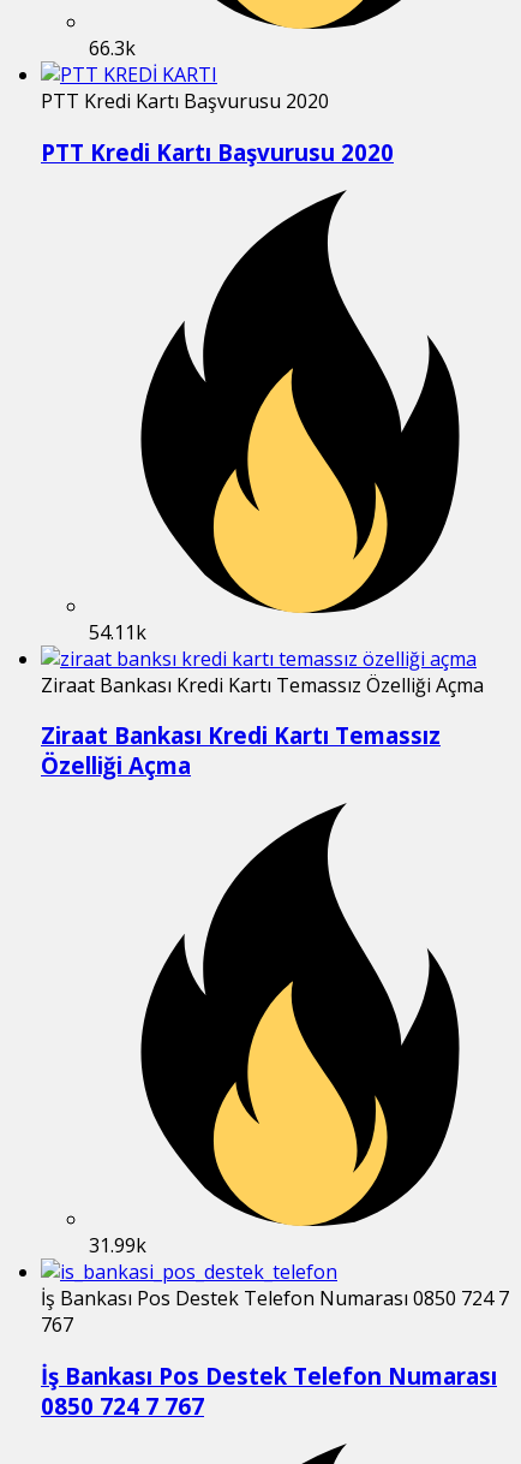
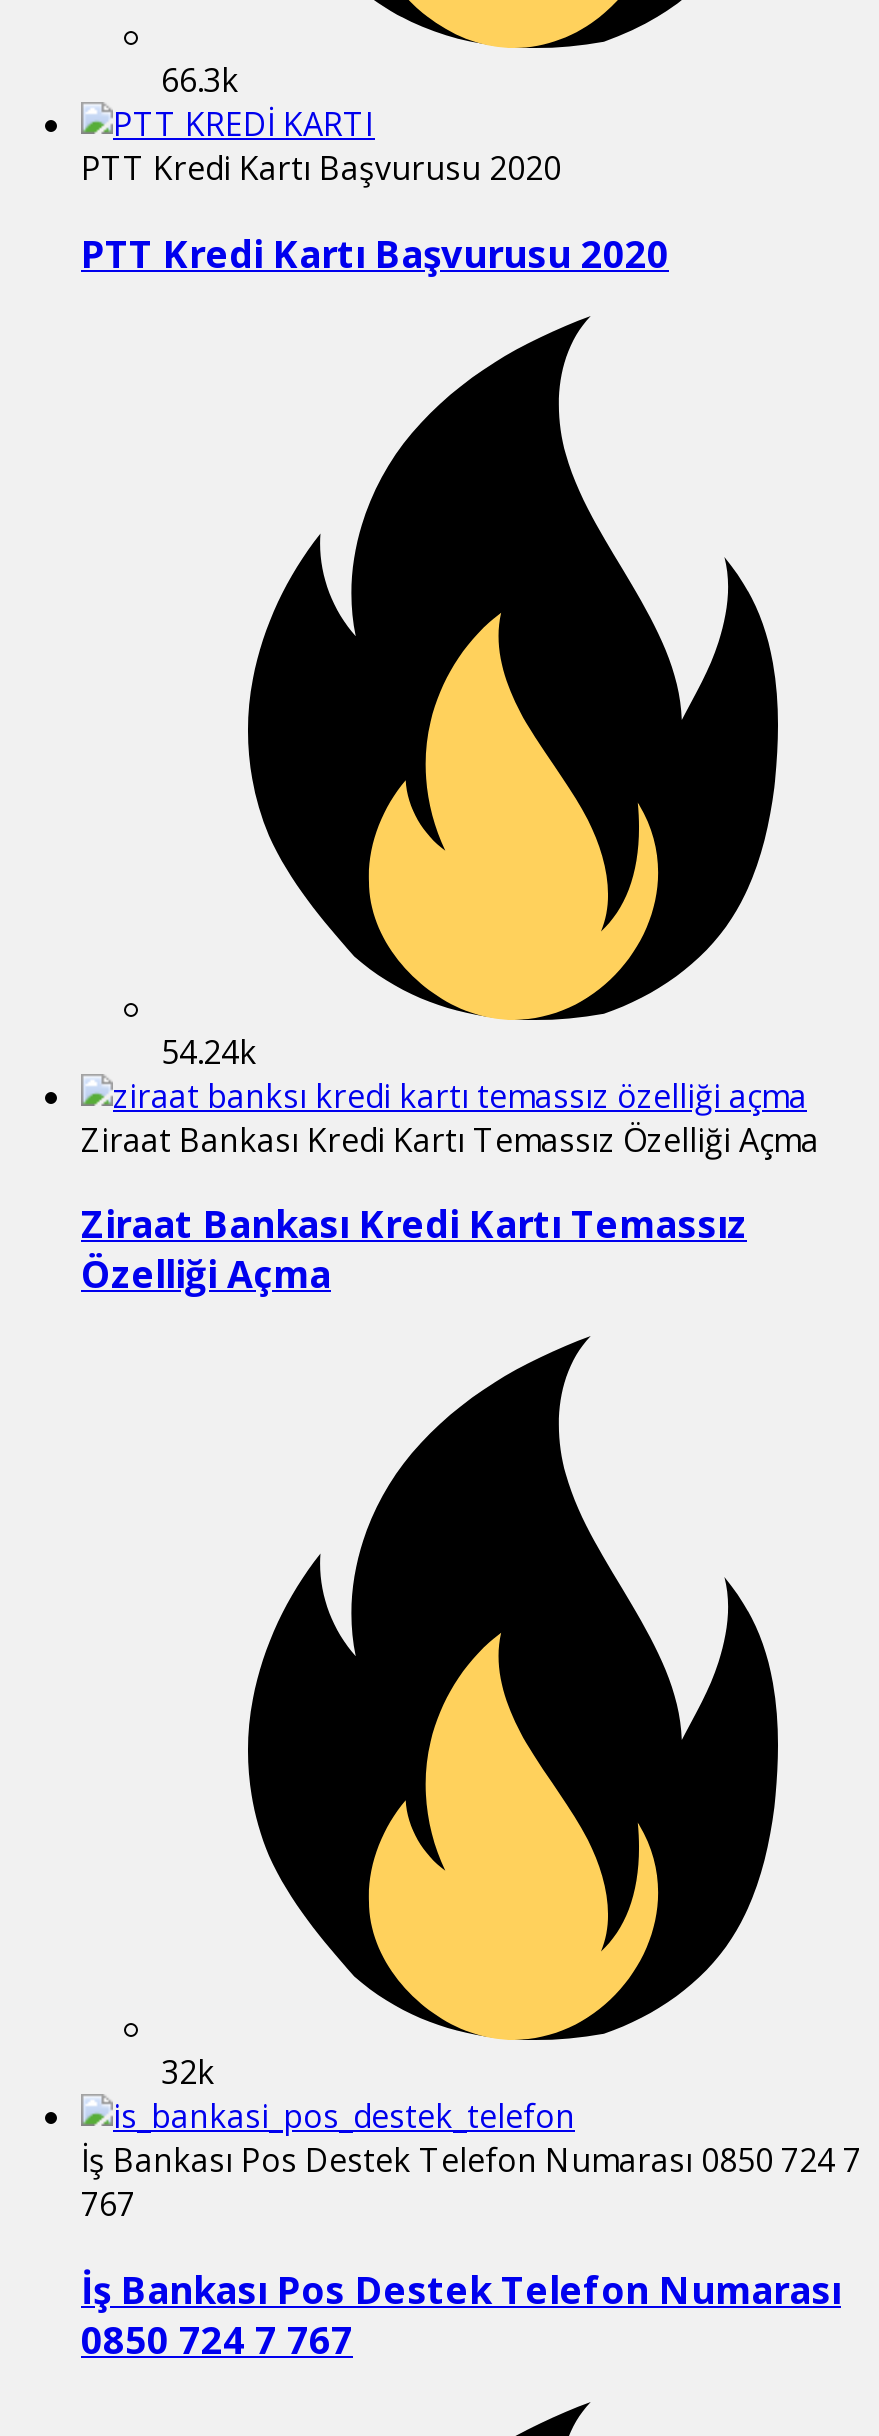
- 54.11k
+ 54.24k

- 31.99k
+ 32k
